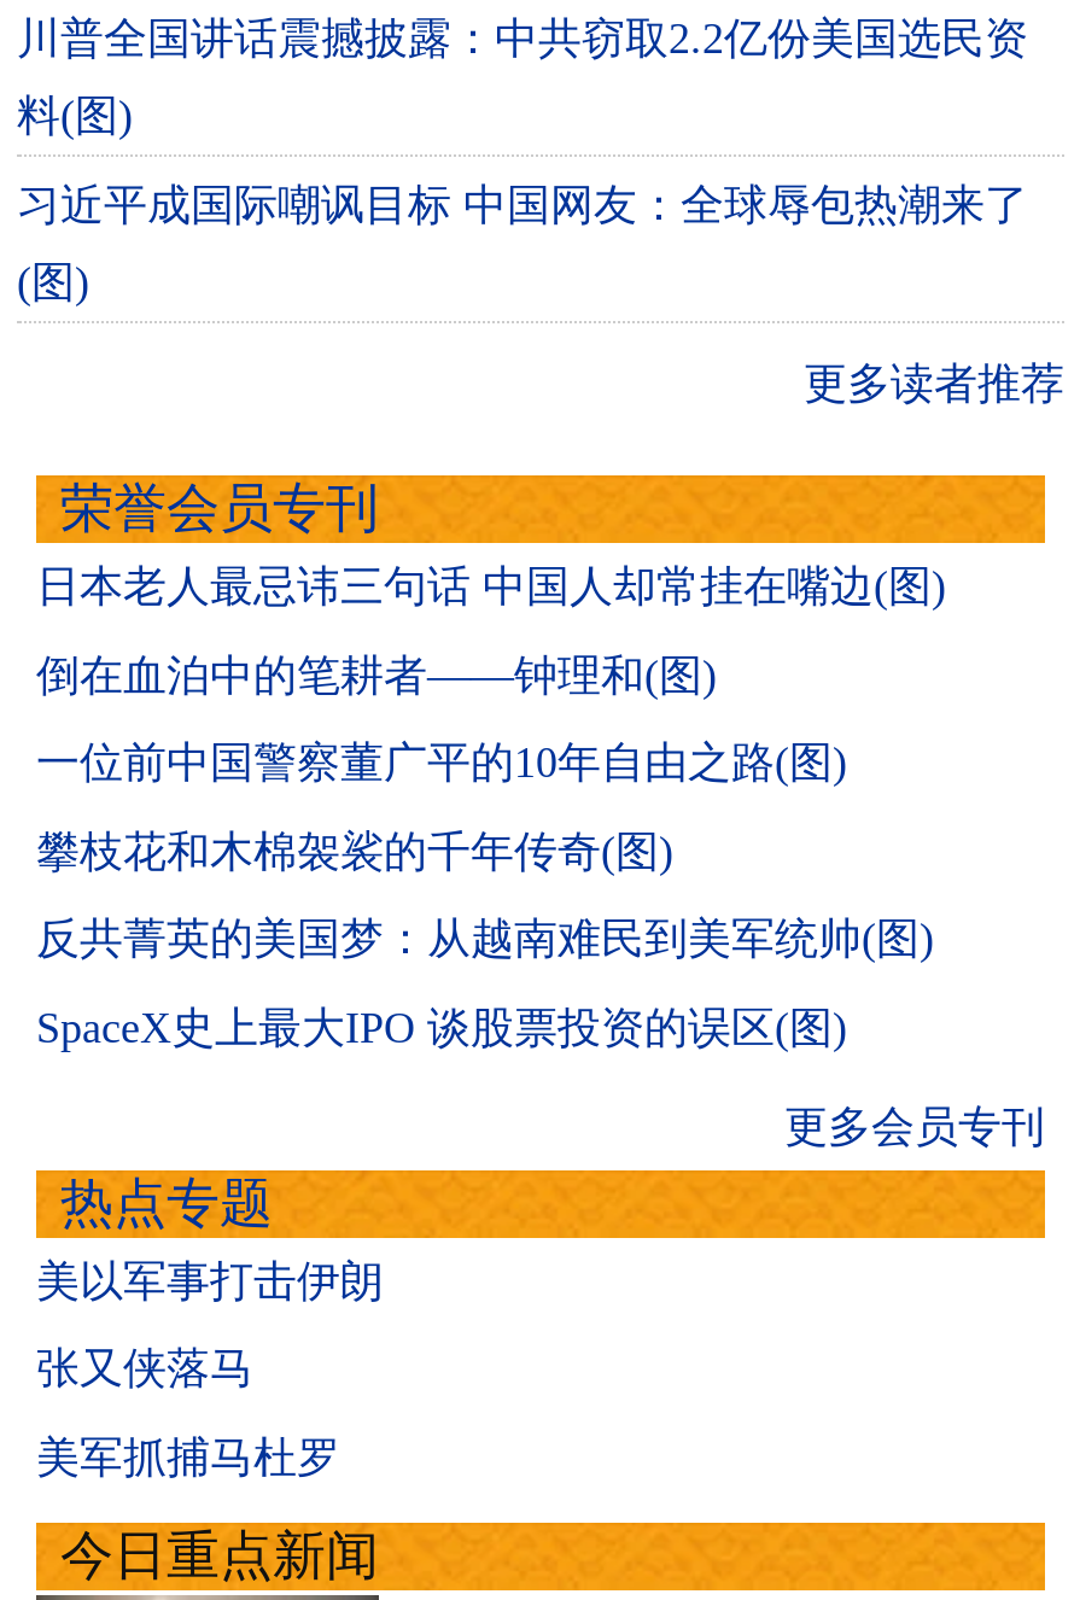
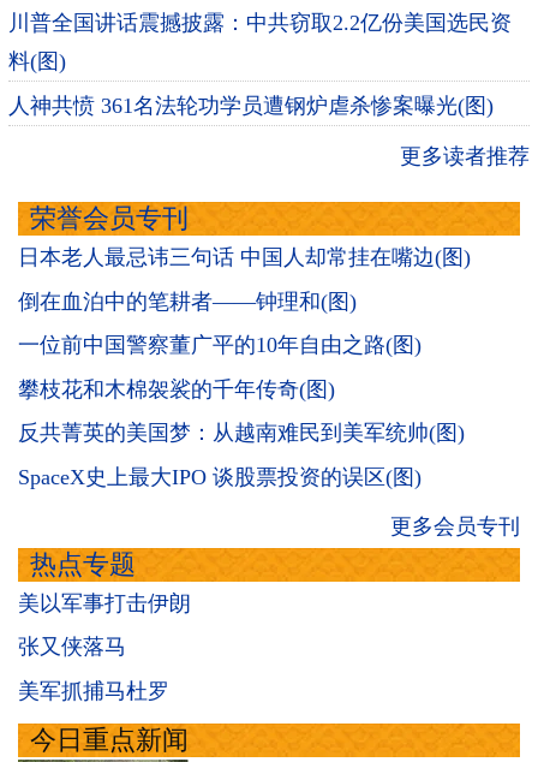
- 习近平成国际嘲讽目标 中国网友：全球辱包热潮来了
- (图)
+ 人神共愤 361名法轮功学员遭钢炉虐杀惨案曝光(图)
